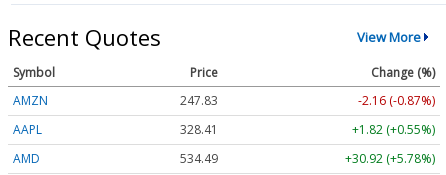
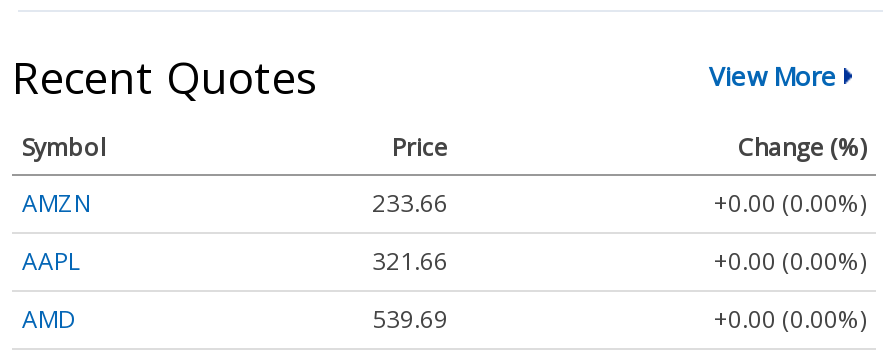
- 247.83
+ 233.66

- -2.16 (-0.87%)
+ +0.00 (0.00%)

- 328.41
+ 321.66

- +1.82 (+0.55%)
+ +0.00 (0.00%)

- 534.49
+ 539.69

- +30.92 (+5.78%)
+ +0.00 (0.00%)
